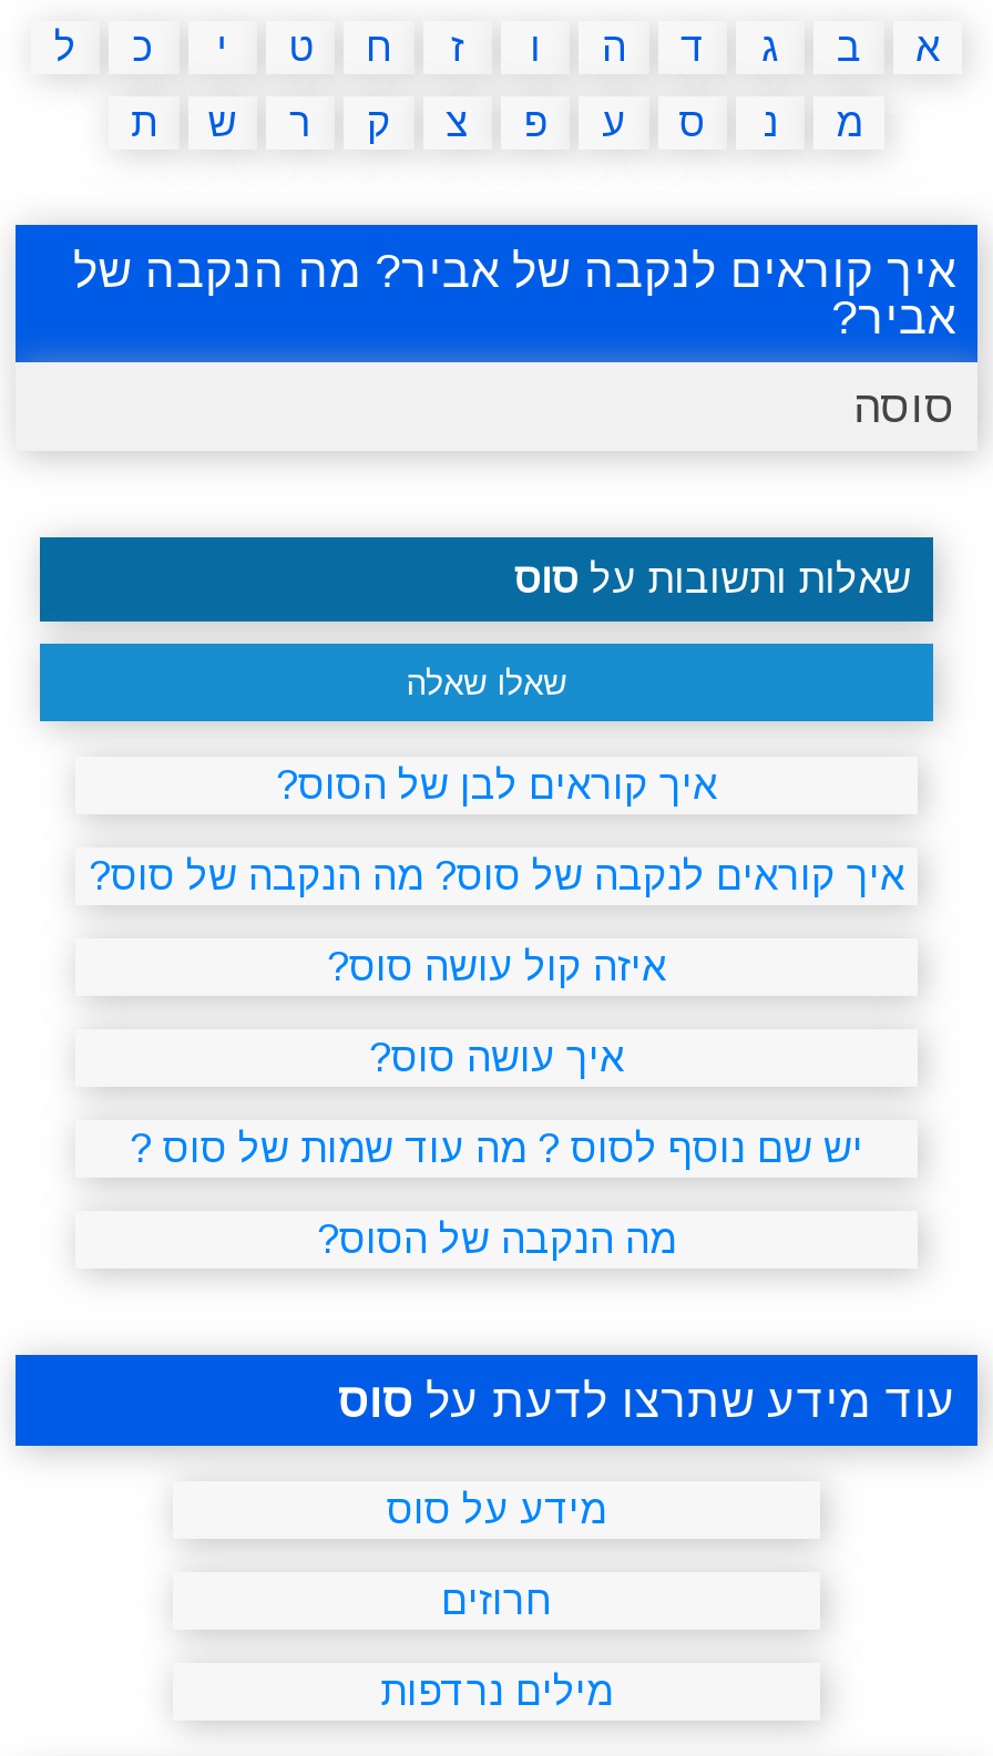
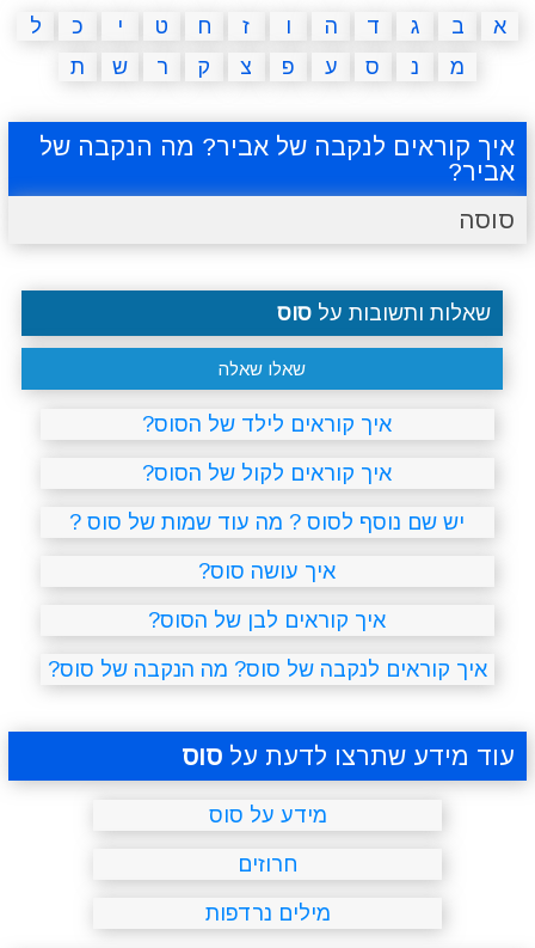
+ איך קוראים לילד של הסוס?
+ איך קוראים לקול של הסוס?

moved down: איך קוראים לבן של הסוס? | איך קוראים לנקבה של סוס? מה הנקבה של סוס?

- איזה קול עושה סוס?
- מה הנקבה של הסוס?

moved up: יש שם נוסף לסוס ? מה עוד שמות של סוס ? | איך עושה סוס?
